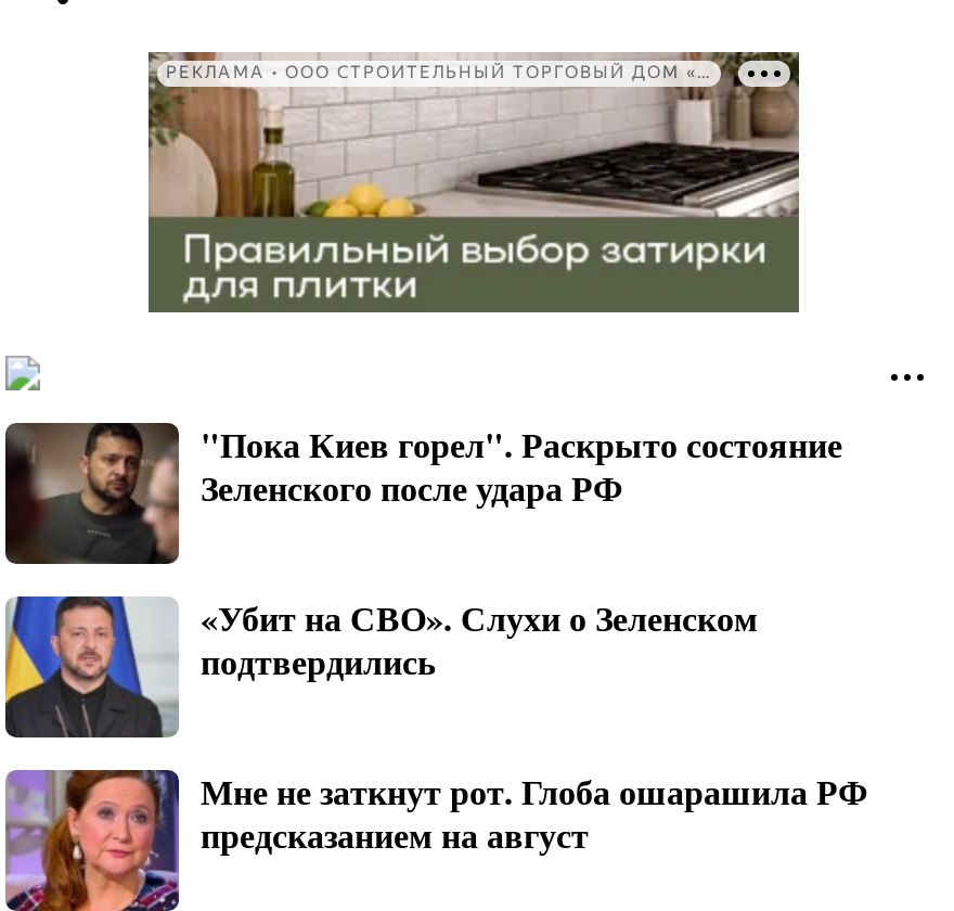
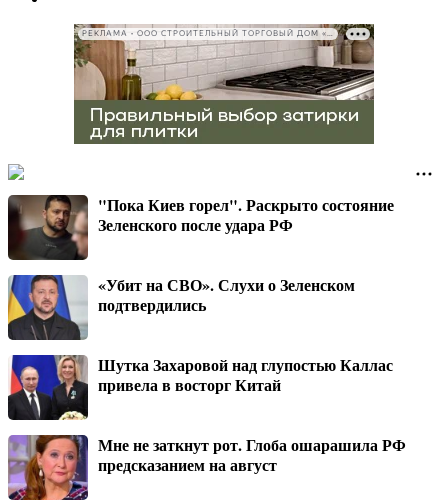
+ [image]
+ Шутка Захаровой над глупостью Каллас
+ привела в восторг Китай
